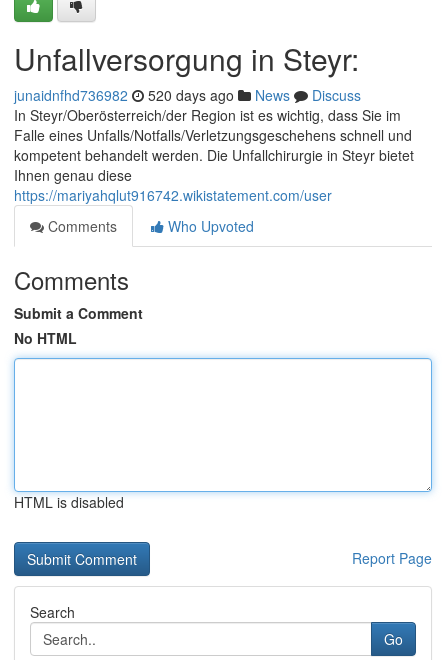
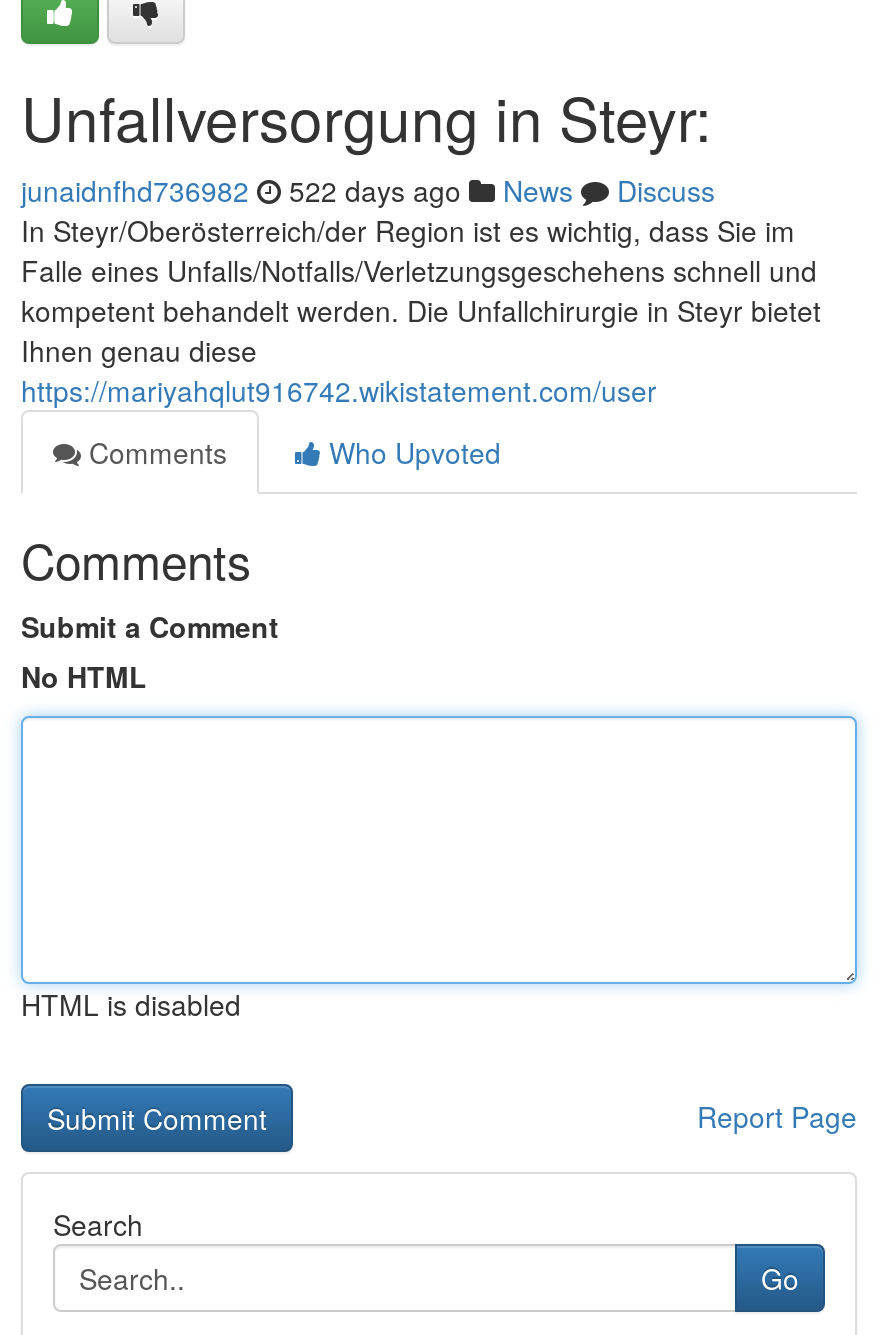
- junaidnfhd736982 520 days ago News Discuss
+ junaidnfhd736982 522 days ago News Discuss
